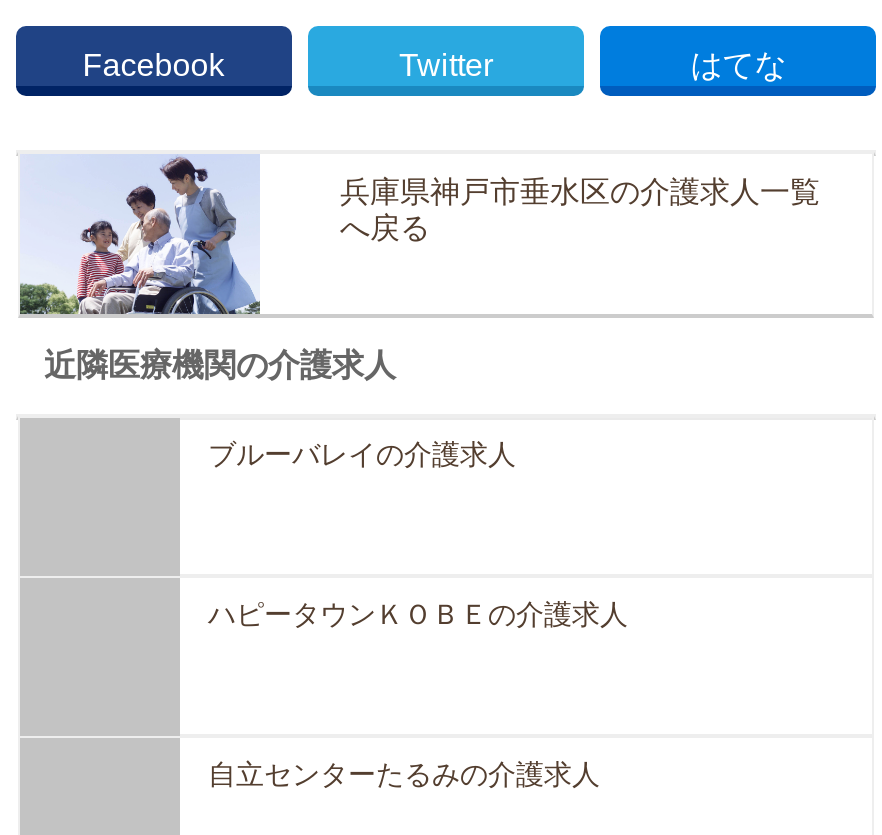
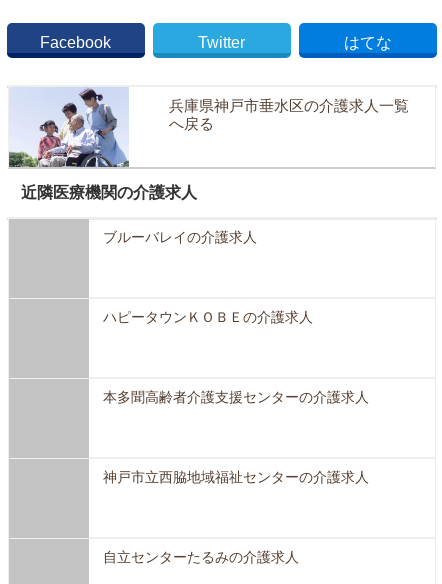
+ 本多聞高齢者介護支援センターの介護求人

+ 神戸市立西脇地域福祉センターの介護求人
